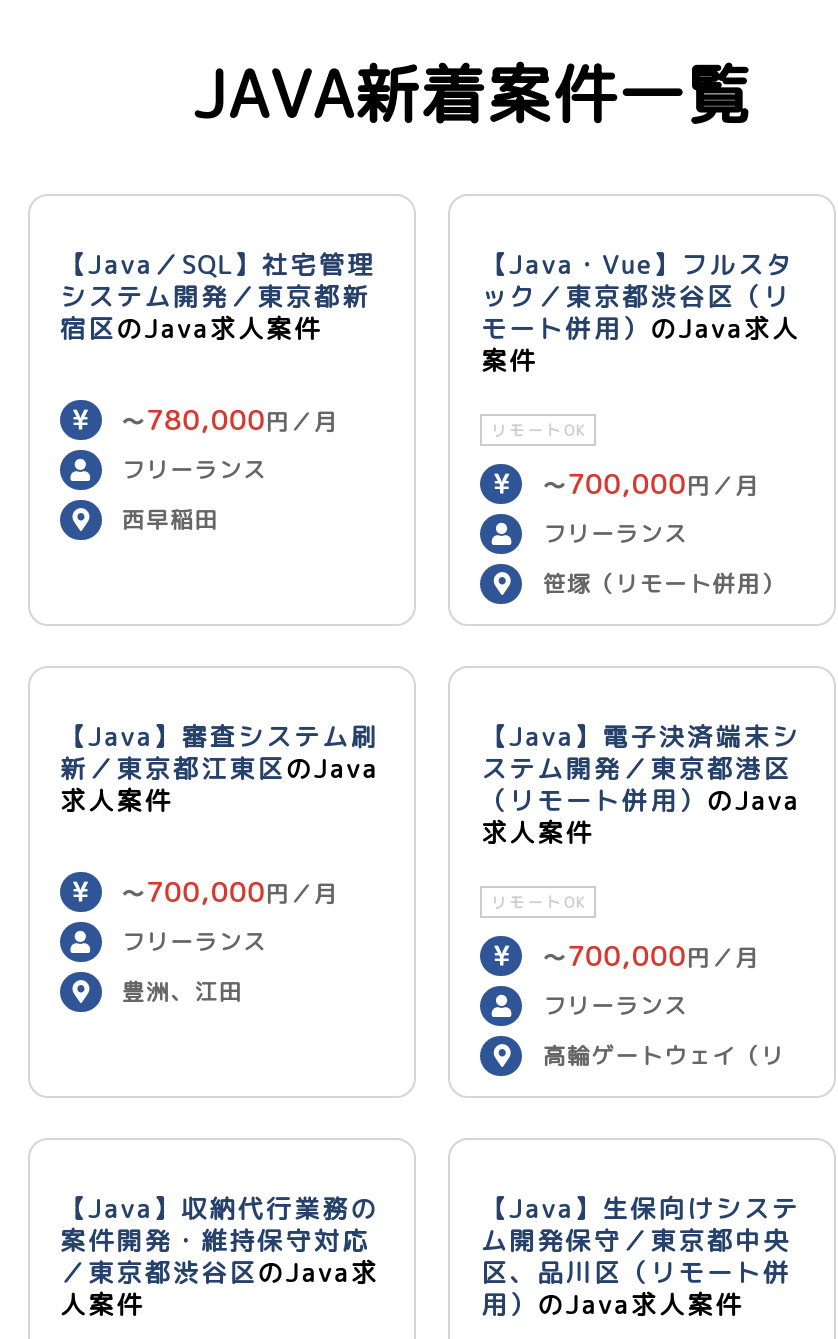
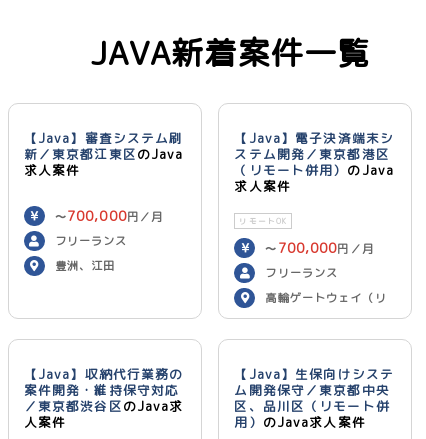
- 【Java／SQL】社宅管理
- システム開発／東京都新
- 宿区のJava求人案件
- 〜780,000円／月
- フリーランス
- 西早稲田

- 【Java・Vue】フルスタ
- ック／東京都渋谷区（リ
- モート併用）のJava求人
- 案件
- リモートOK
- 〜700,000円／月
- フリーランス
- 笹塚（リモート併用）
